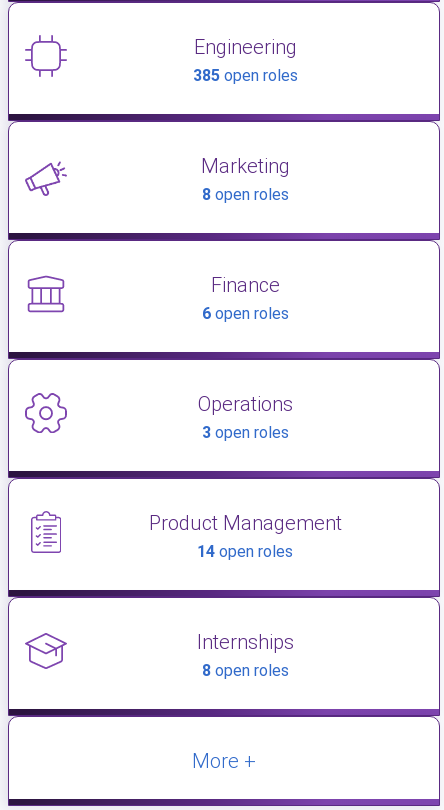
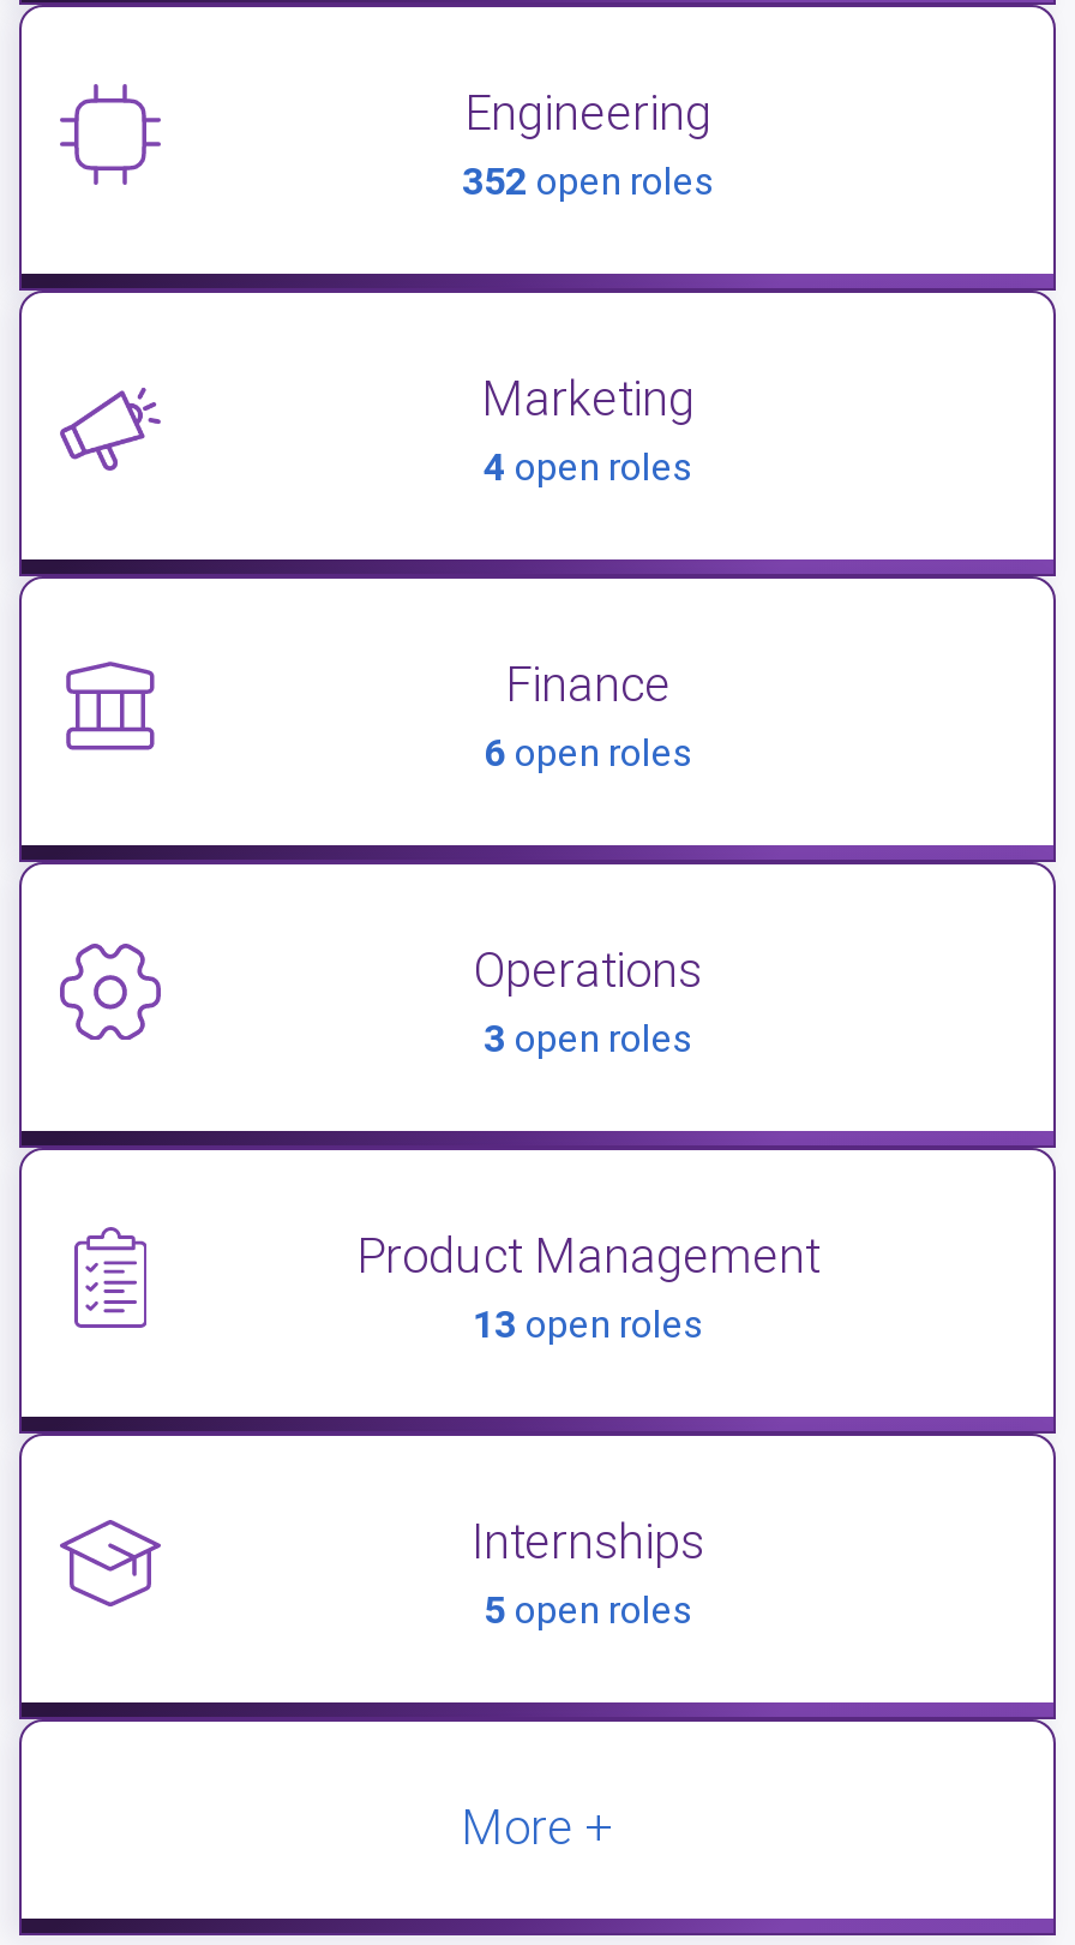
- 385 open roles
+ 352 open roles

- 8 open roles
+ 4 open roles

- 14 open roles
+ 13 open roles

- 8 open roles
+ 5 open roles
